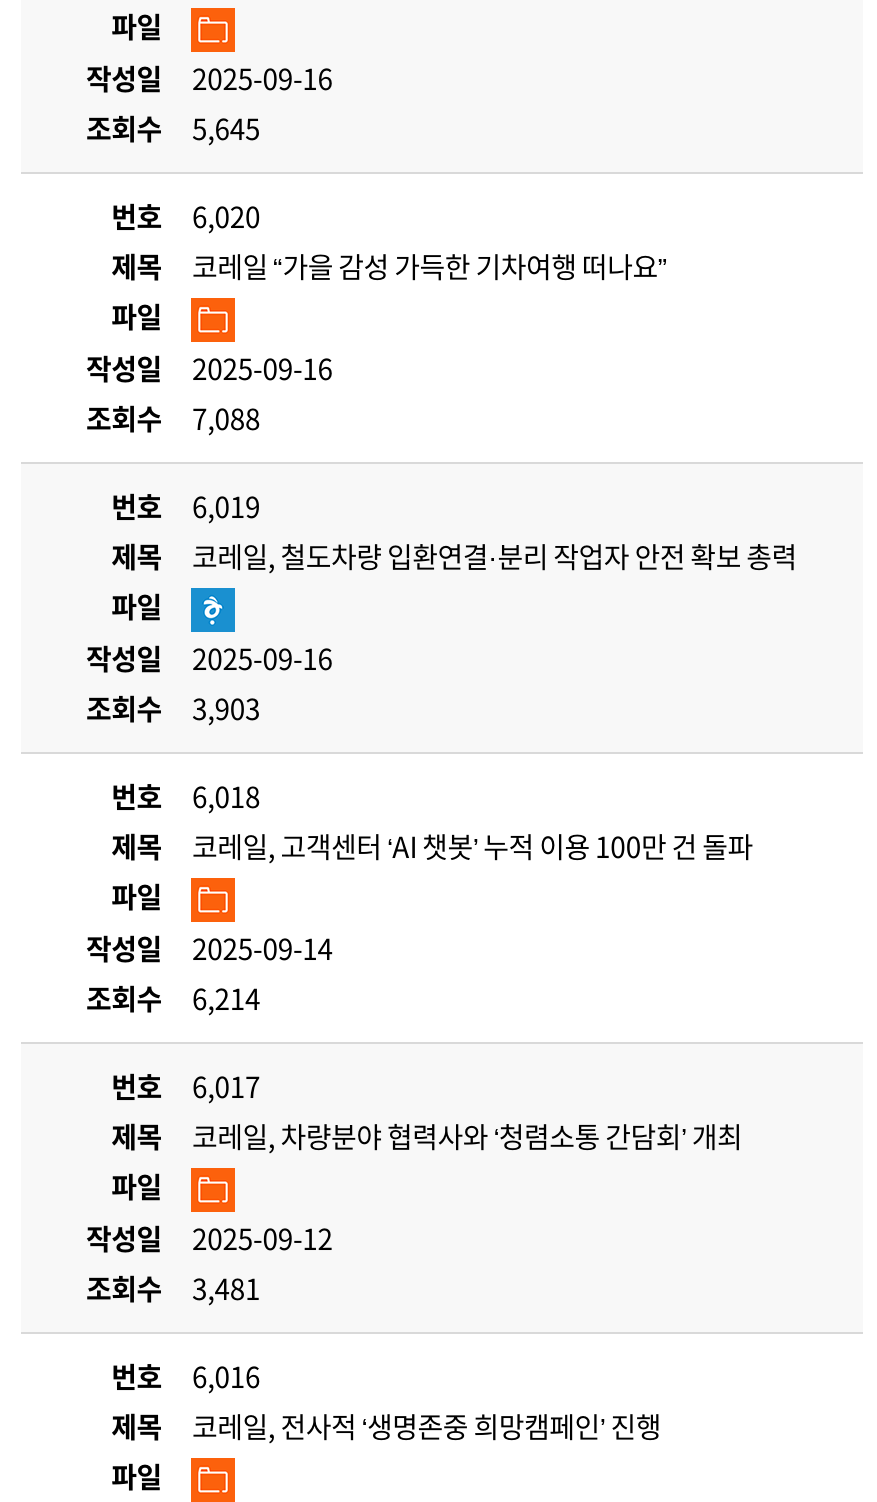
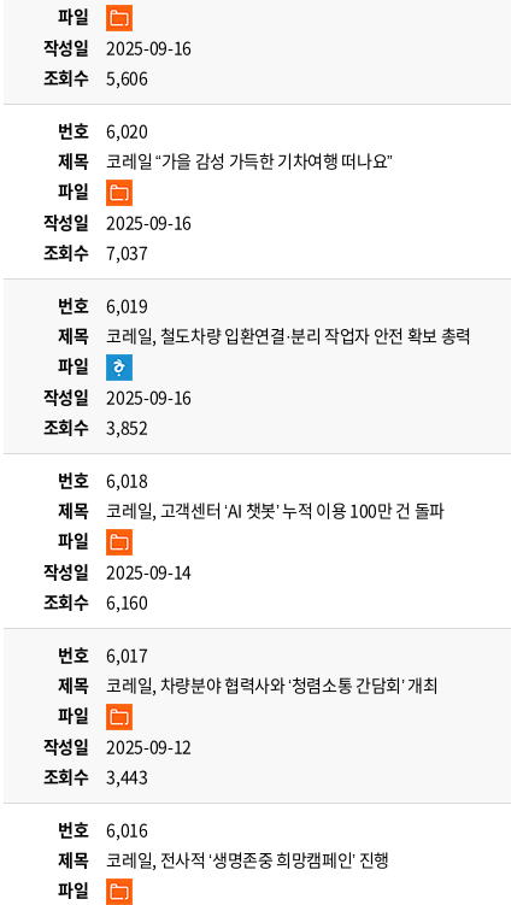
- 조회수 5,645
+ 조회수 5,606

- 조회수 7,088
+ 조회수 7,037

- 조회수 3,903
+ 조회수 3,852

- 조회수 6,214
+ 조회수 6,160

- 조회수 3,481
+ 조회수 3,443
